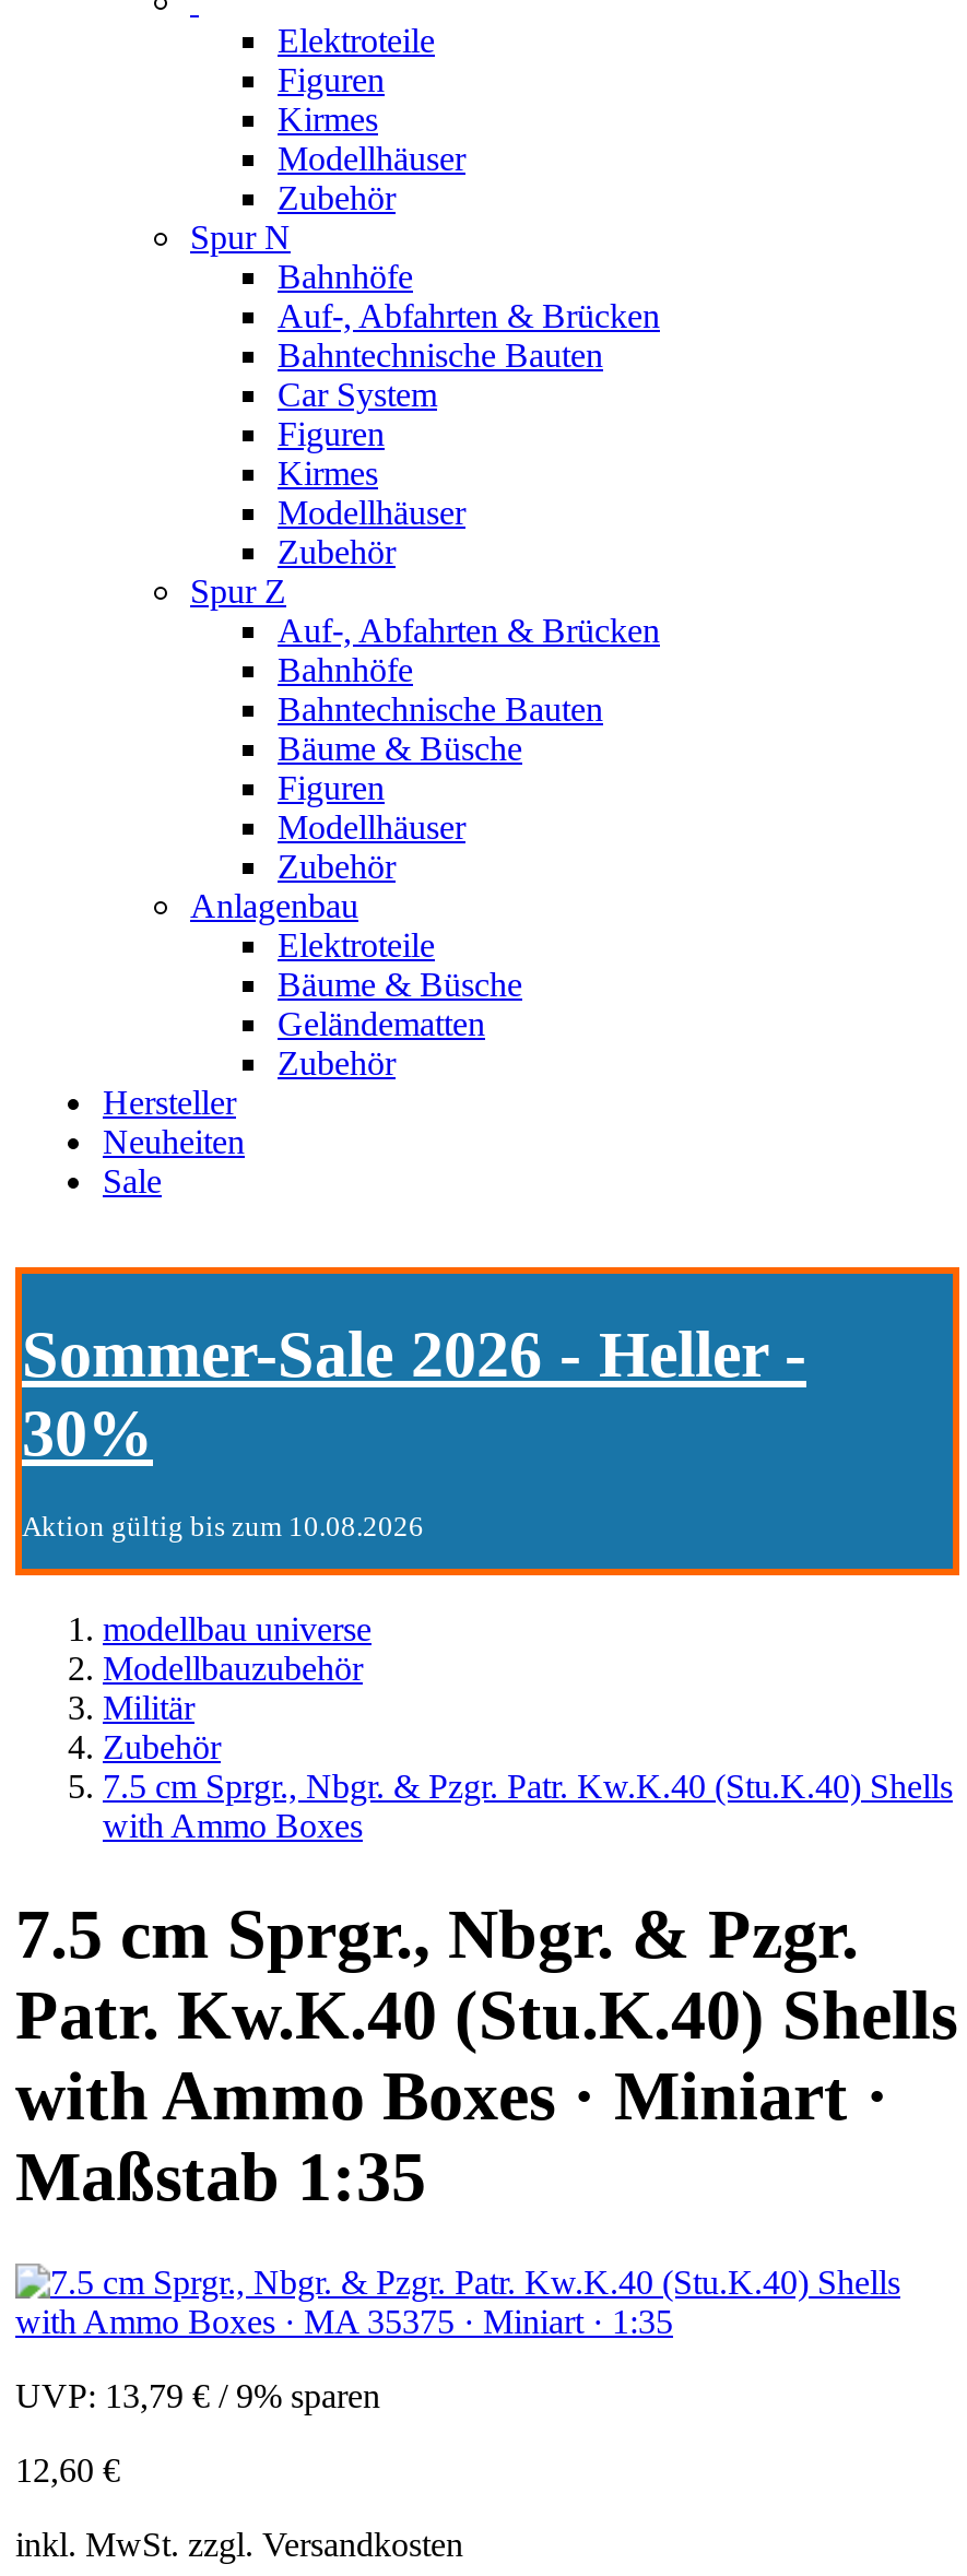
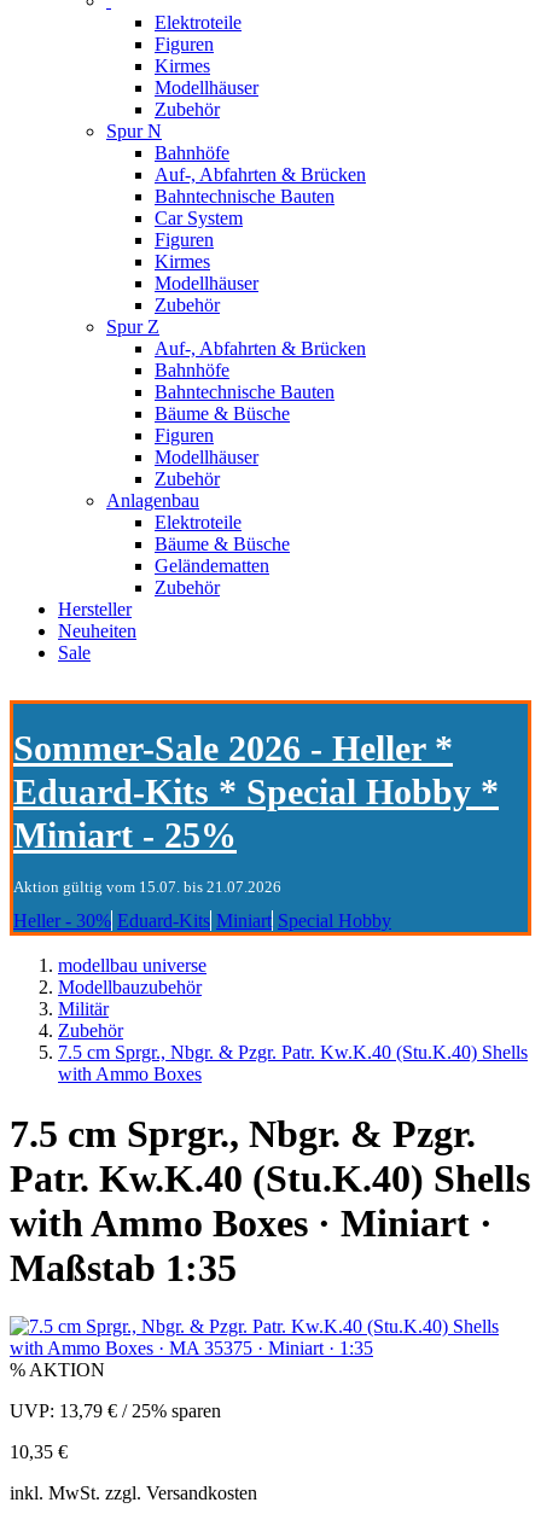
- Sommer-Sale 2026 - Heller -
- 30%
- Aktion gültig bis zum 10.08.2026
+ Sommer-Sale 2026 - Heller *
+ Eduard-Kits * Special Hobby *
+ Miniart - 25%
+ Aktion gültig vom 15.07. bis 21.07.2026
+ Heller - 30% Eduard-Kits Miniart Special Hobby

- UVP: 13,79 €/ 9% sparen
- 12,60 €
+ % AKTION
+ UVP: 13,79 €/ 25% sparen
+ 10,35 €
